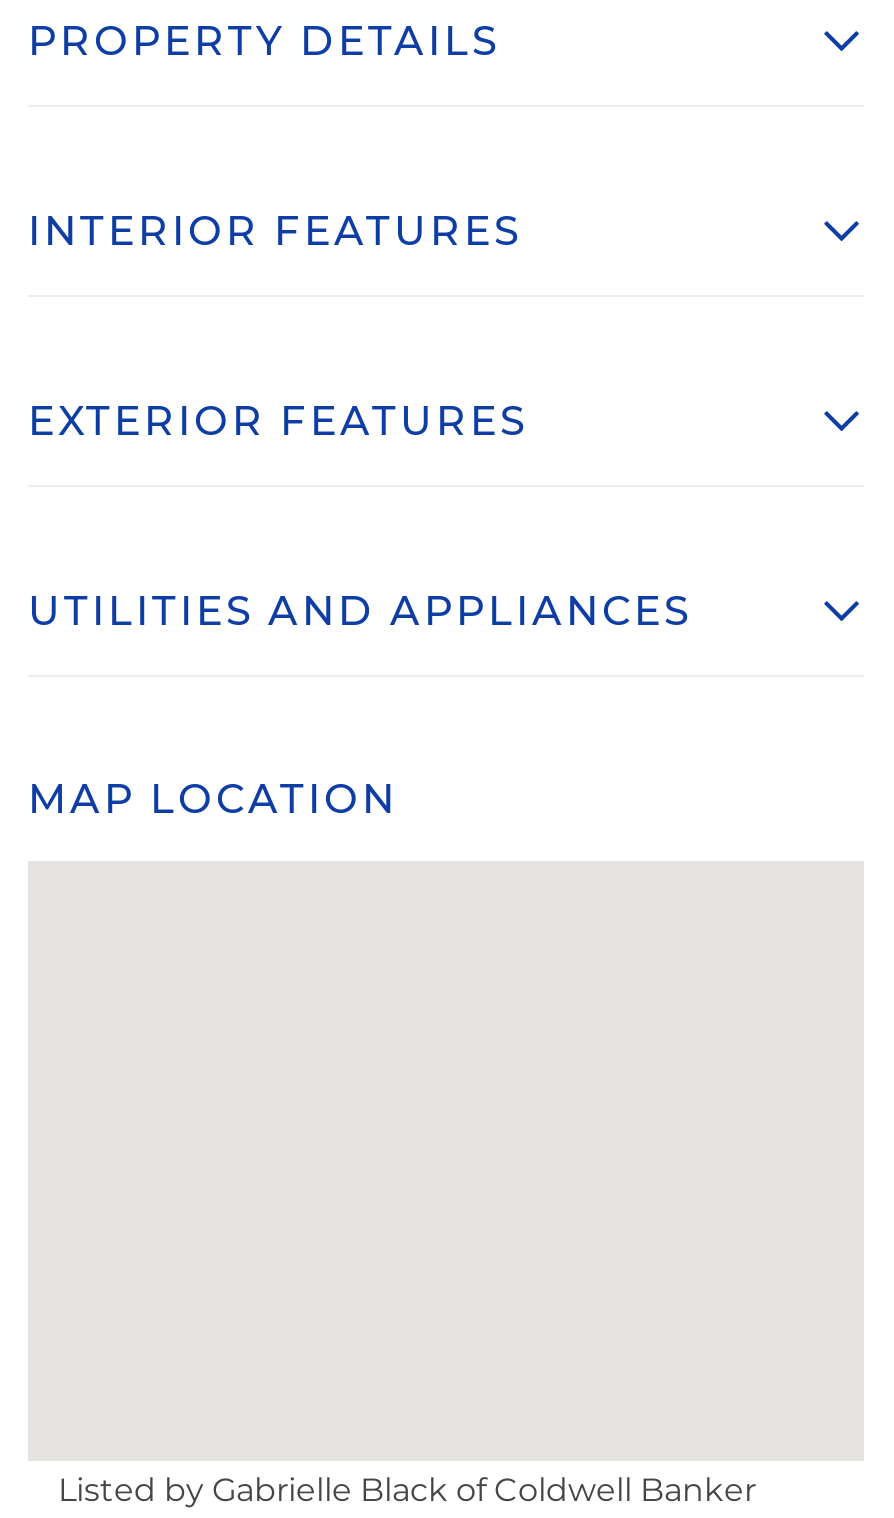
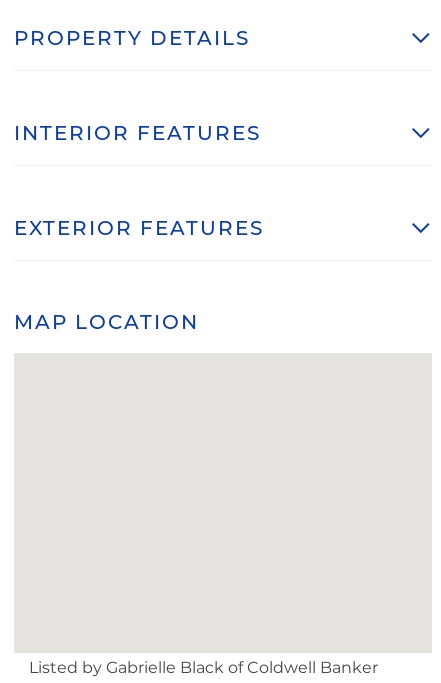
- UTILITIES AND APPLIANCES
